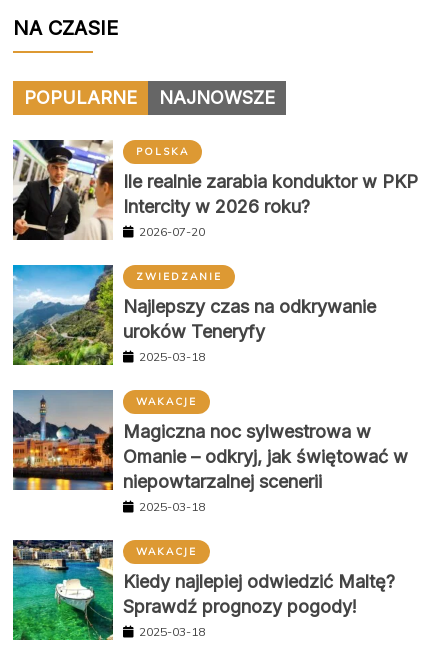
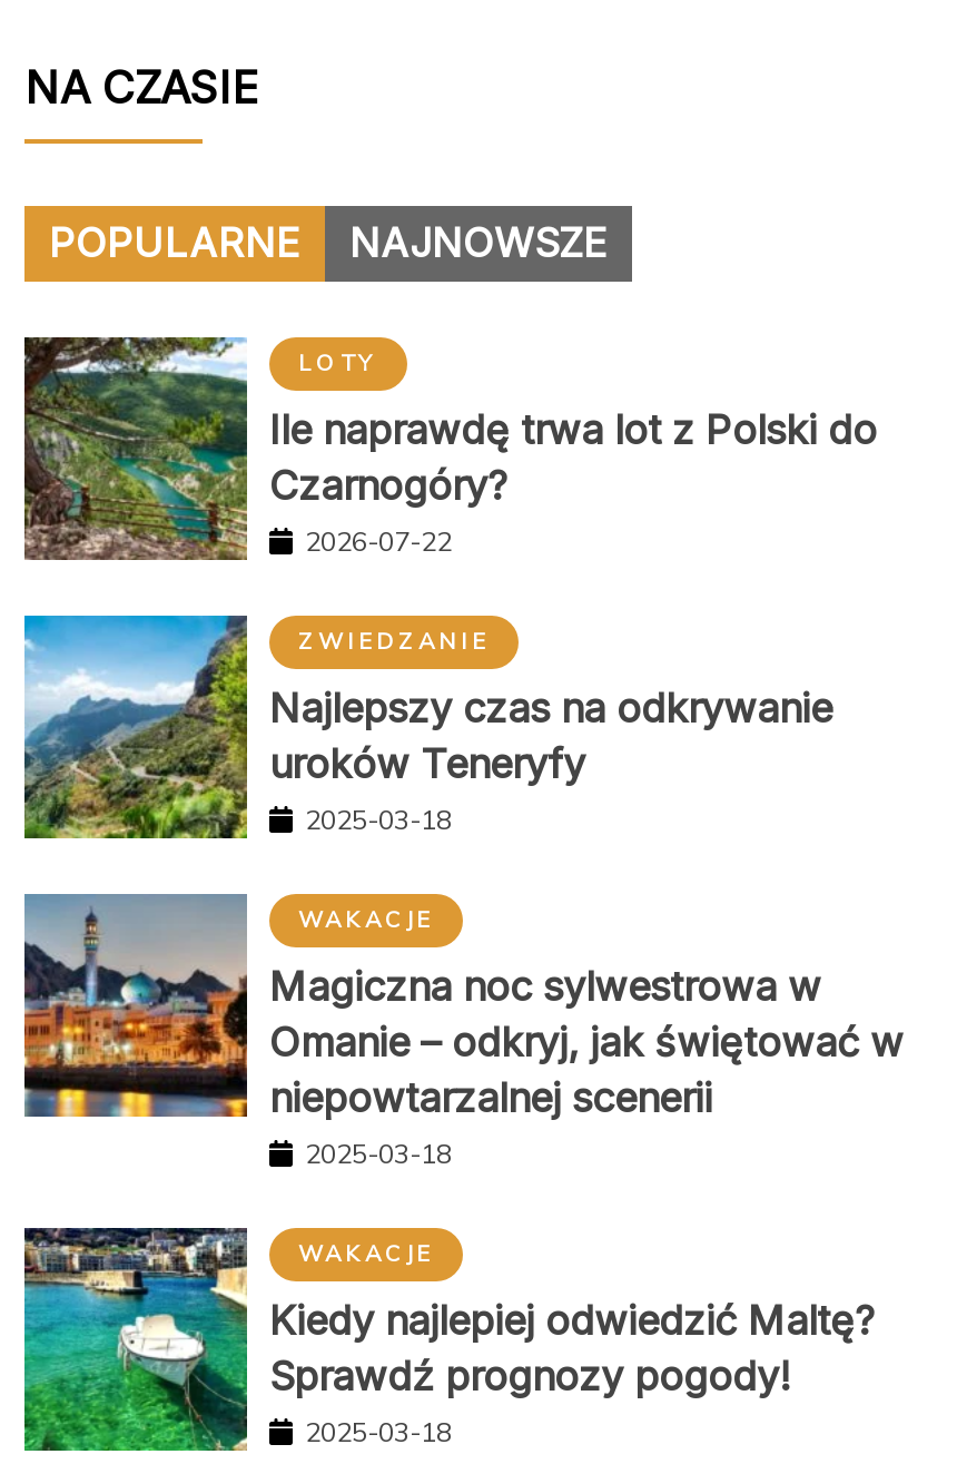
- [image]
- Ile realnie zarabia konduktor w PKP
- Intercity w 2026 roku?
- 2026-07-20
+ [image]
+ Ile naprawdę trwa lot z Polski do
+ Czarnogóry?
+ 2026-07-22

- POLSKA
+ LOTY
